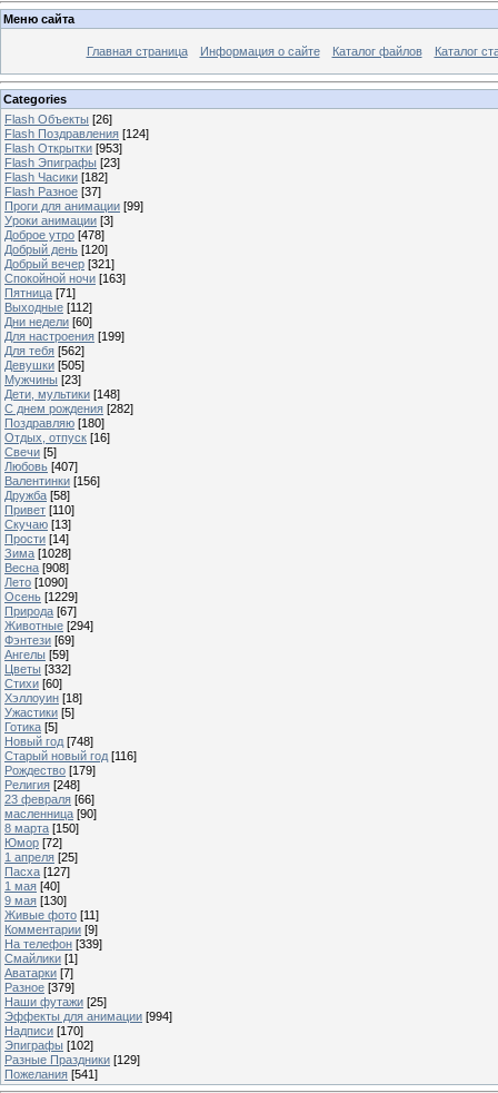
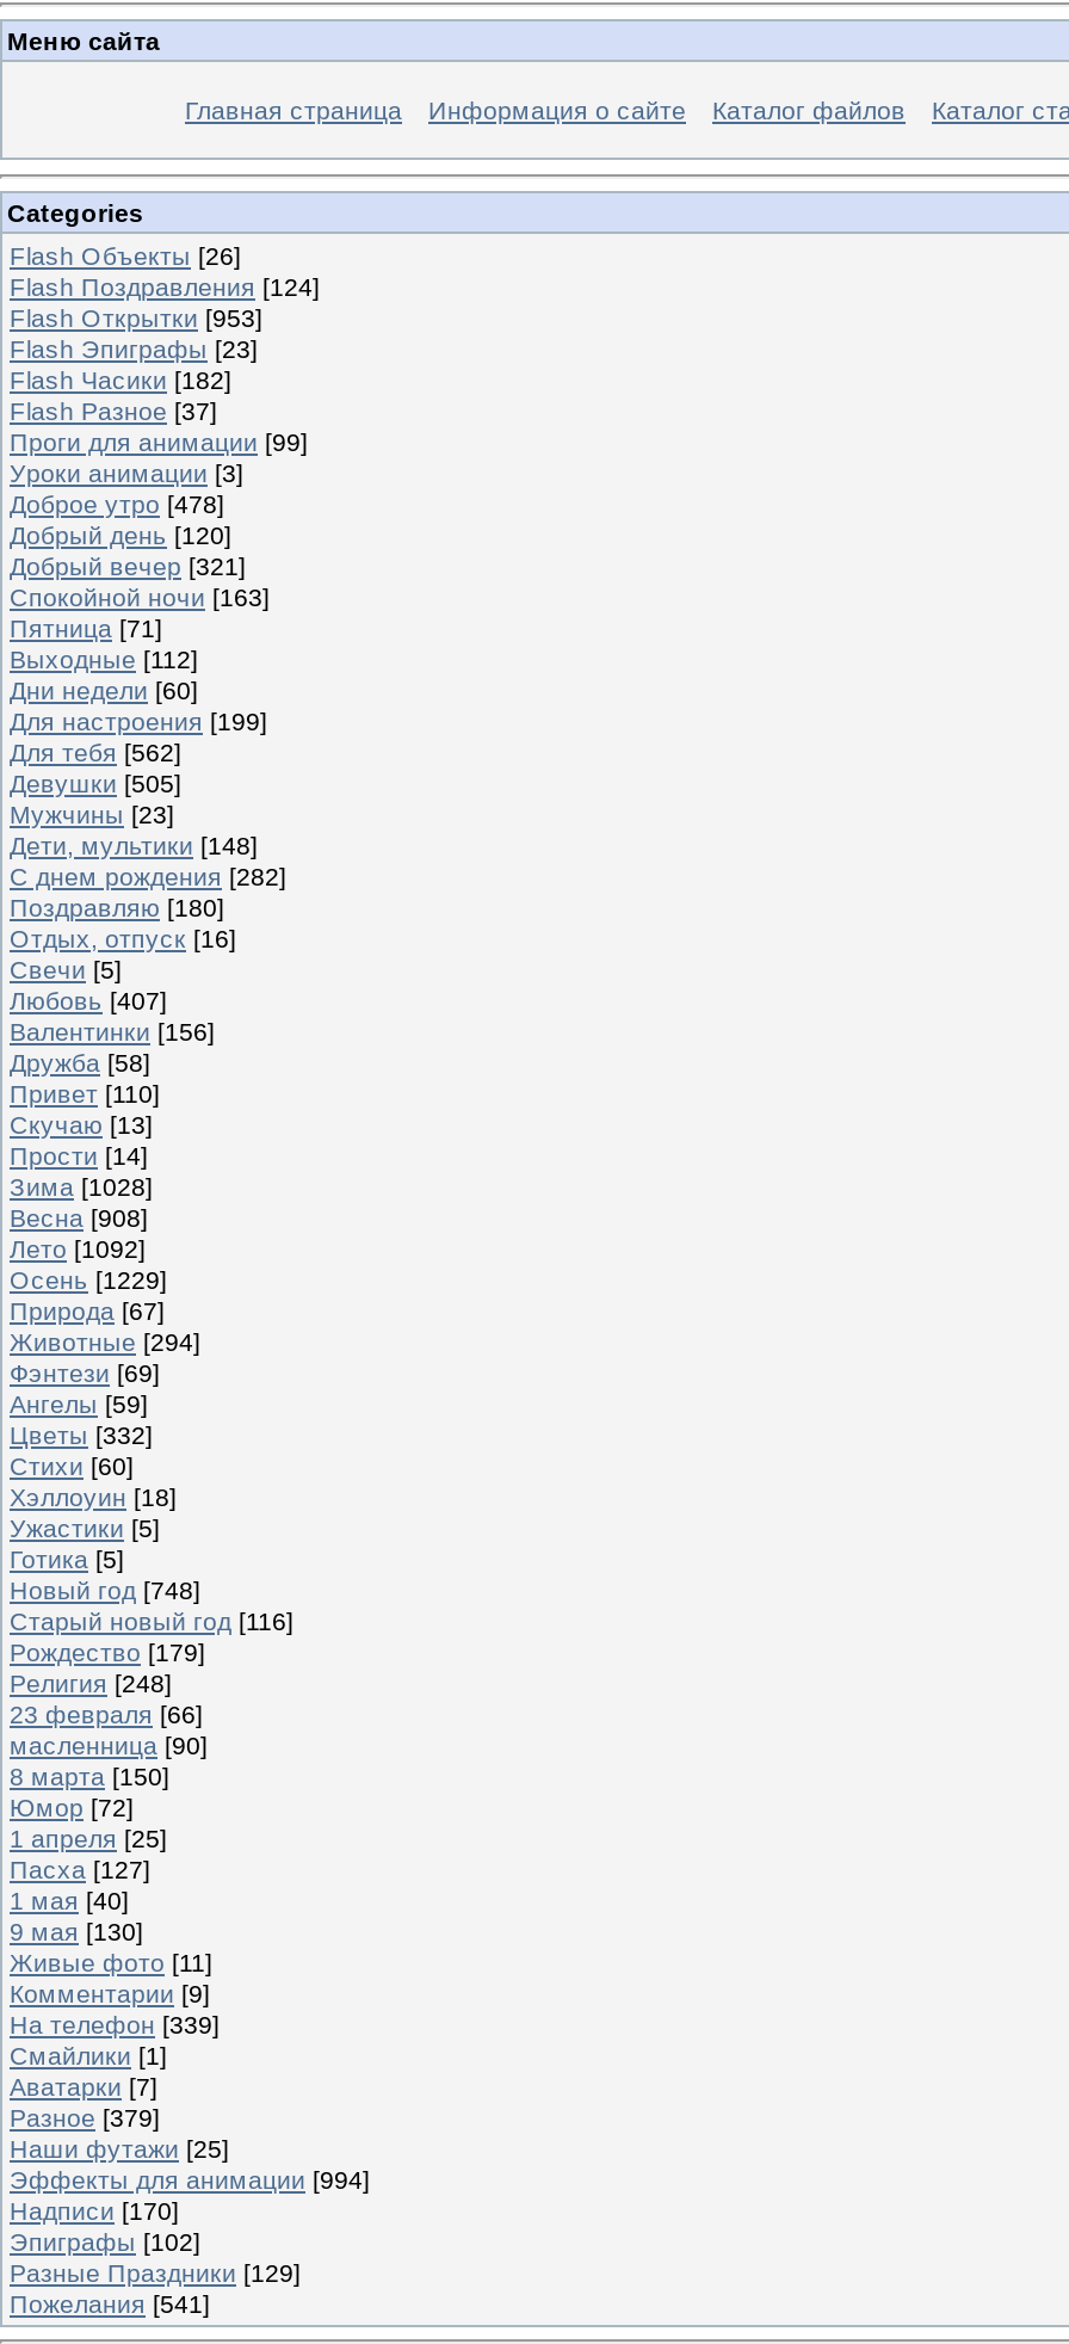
- Лето [1090]
+ Лето [1092]
